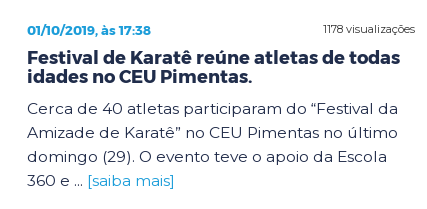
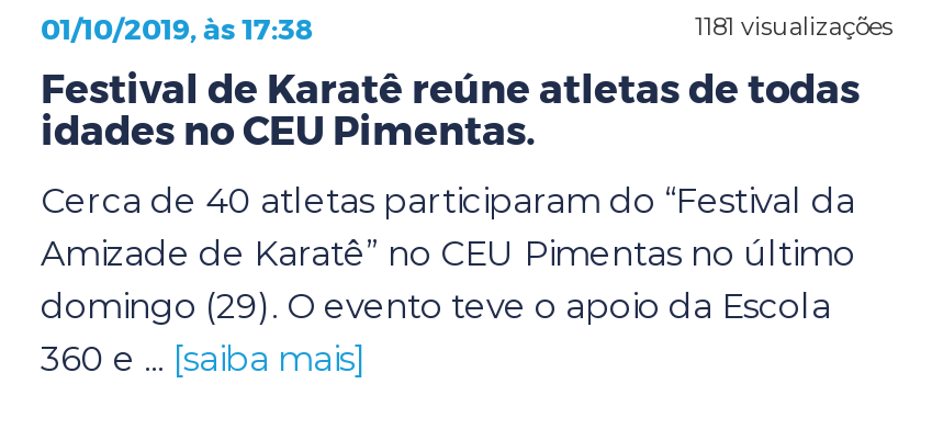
- 1178 visualizações
+ 1181 visualizações
